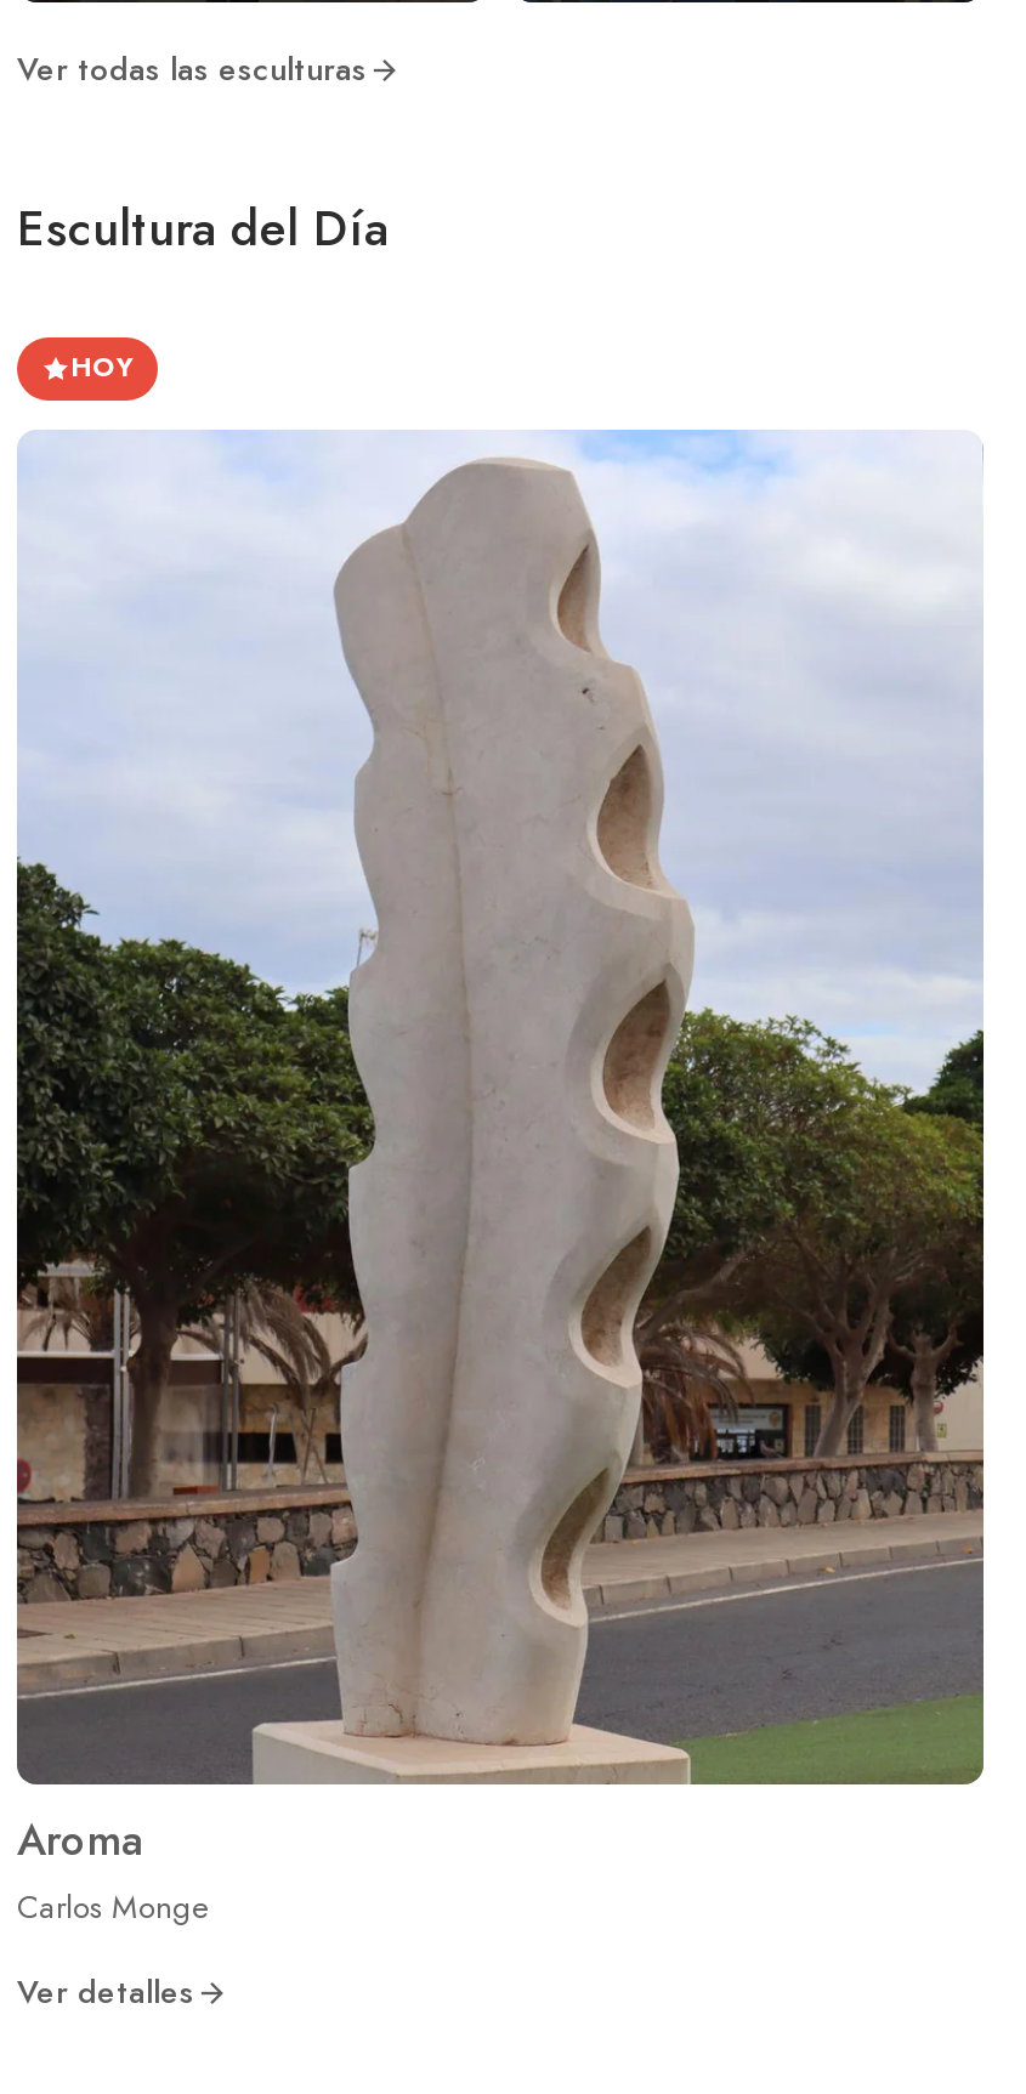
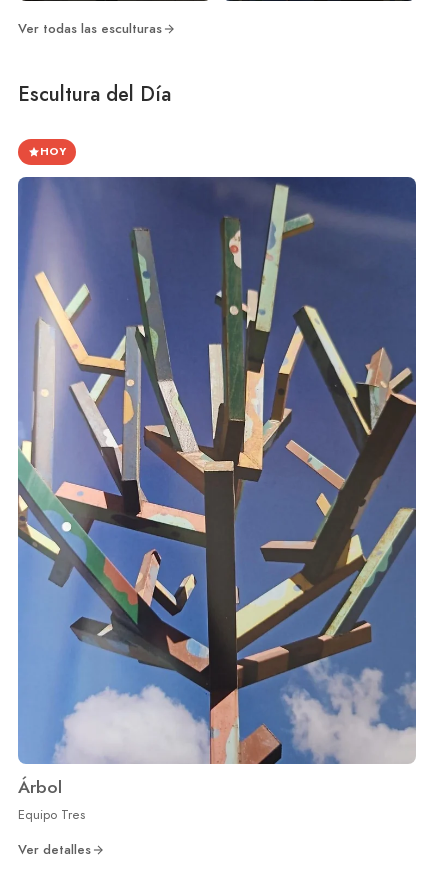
- [image]
- Aroma
- Carlos Monge
+ [image]
+ Árbol
+ Equipo Tres
